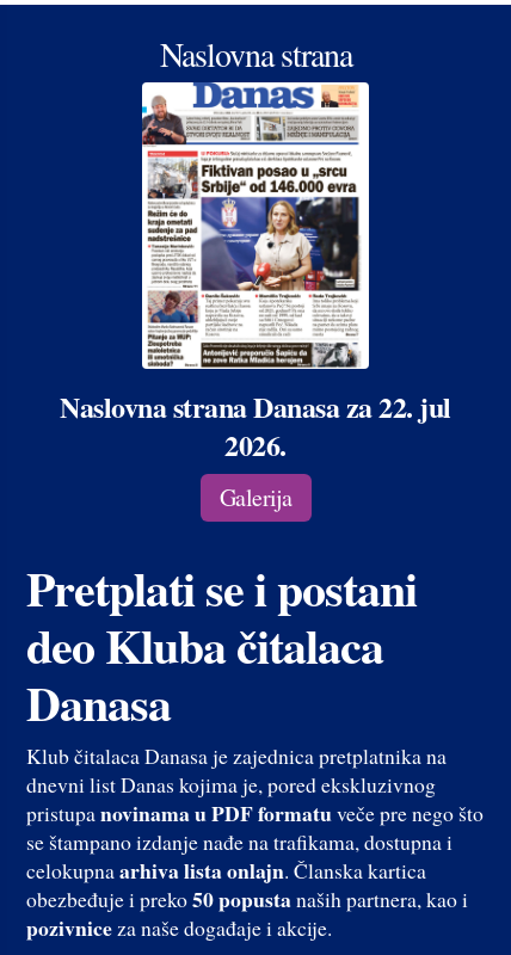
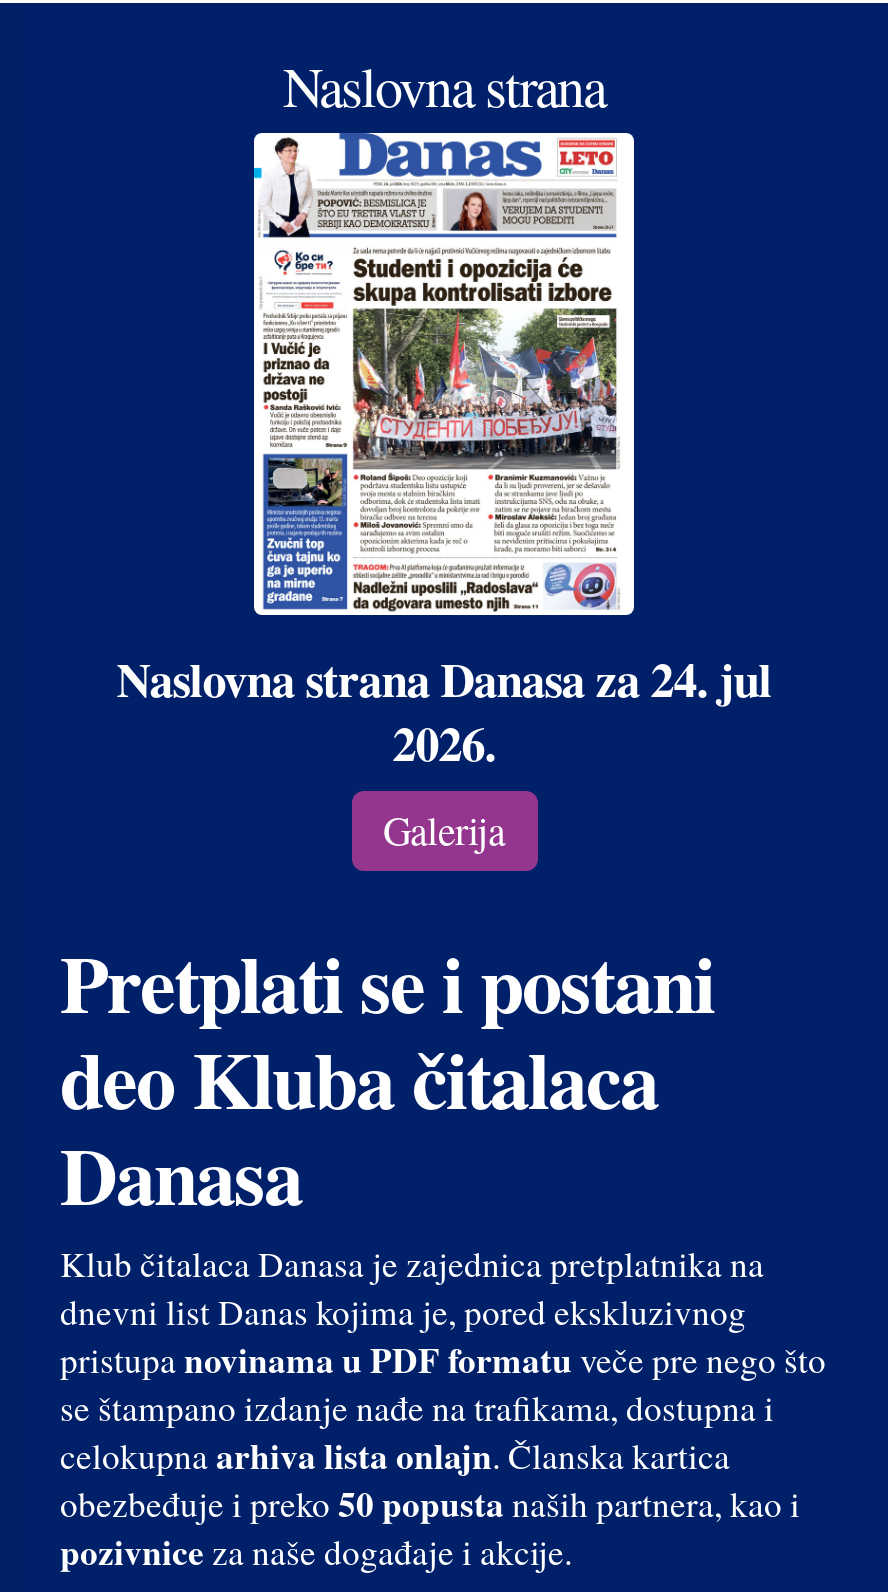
- [image]
- Naslovna strana Danasa za 22. jul
+ [image]
+ Naslovna strana Danasa za 24. jul
